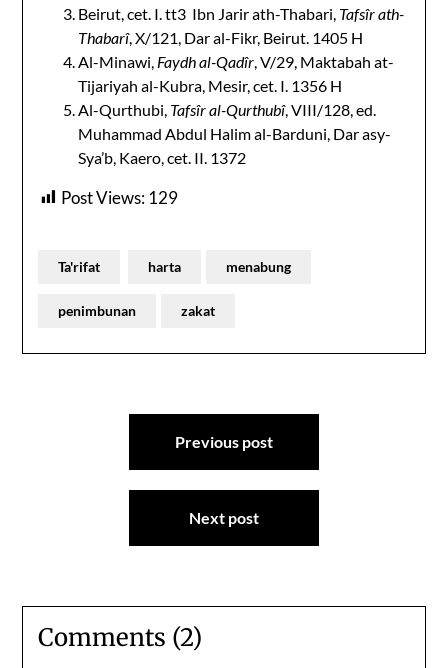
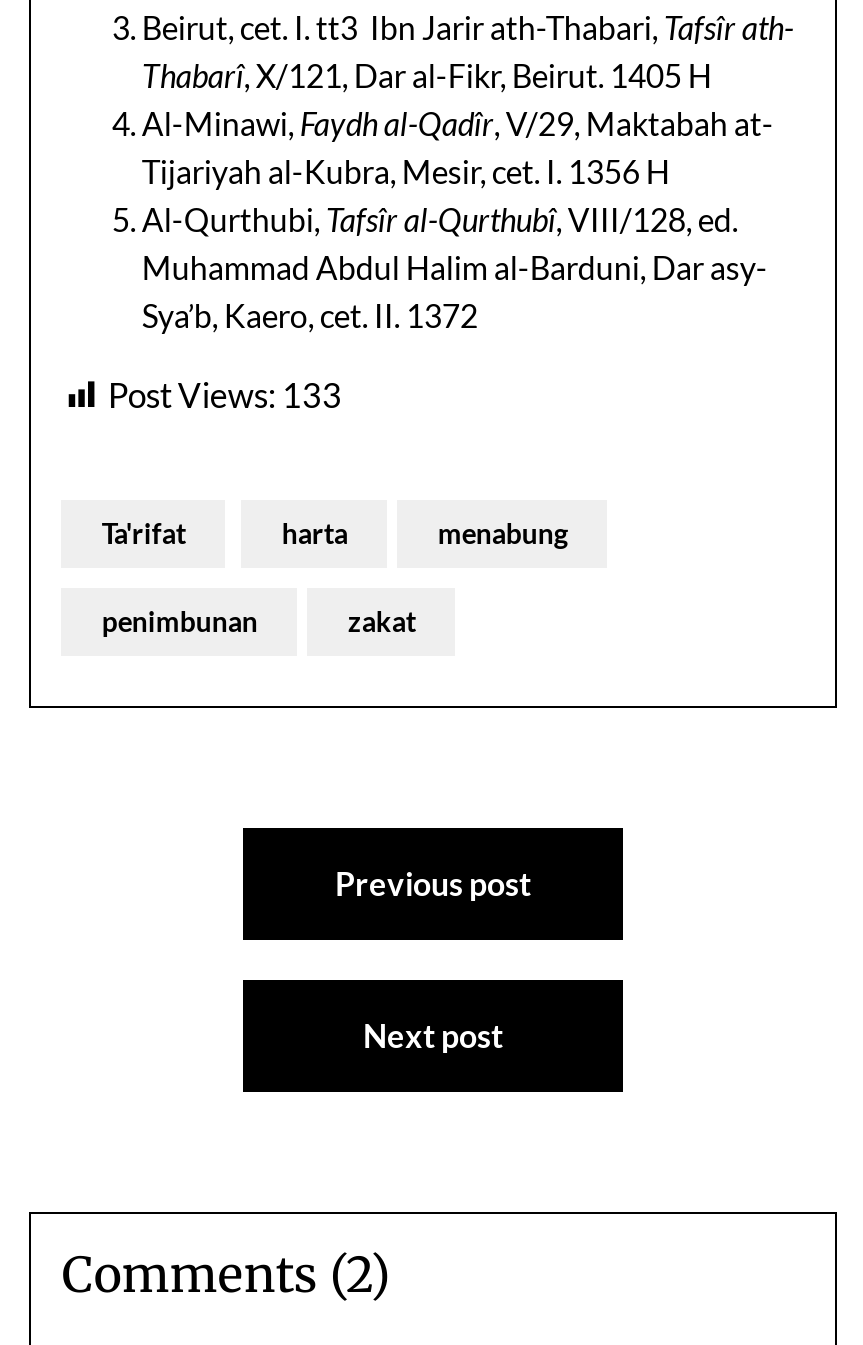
- Post Views: 129
+ Post Views: 133
